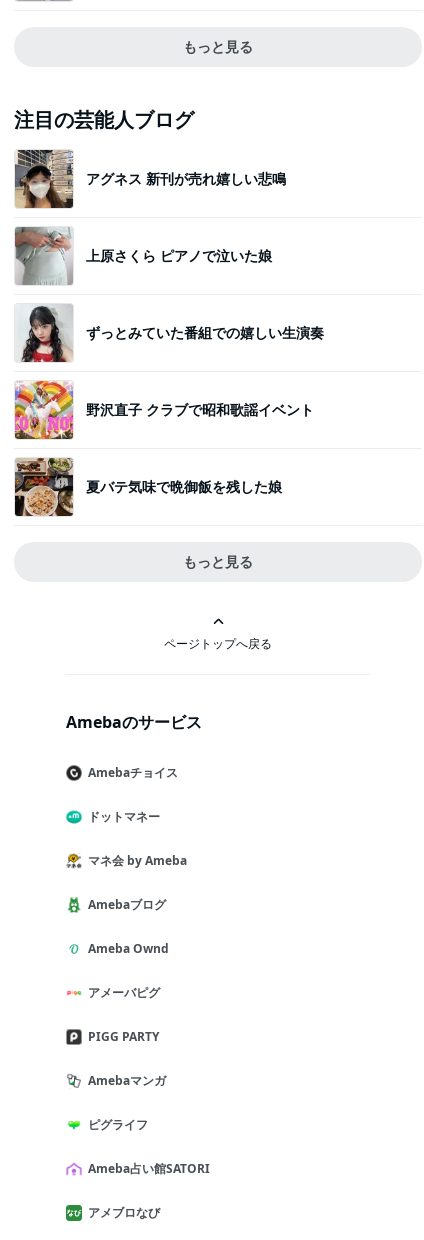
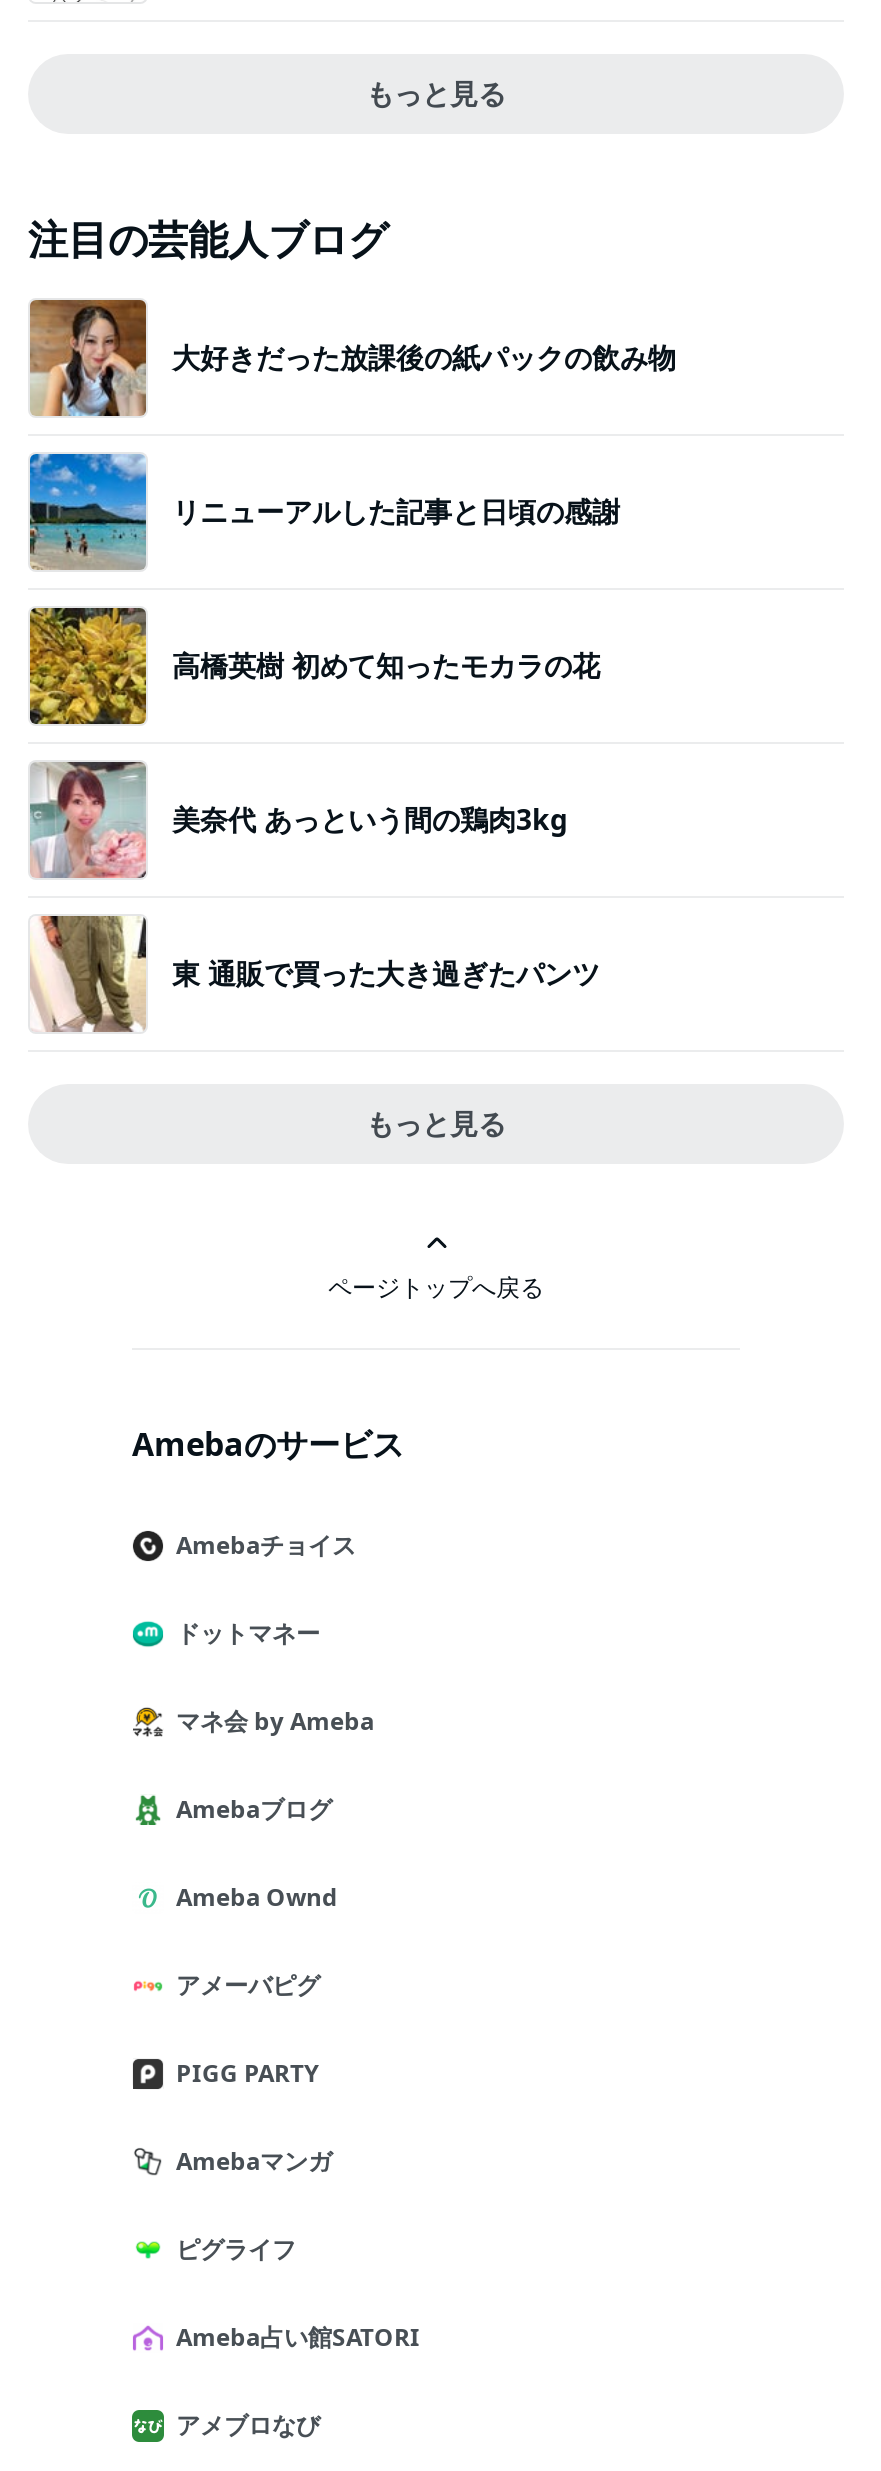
- [image]
- アグネス 新刊が売れ嬉しい悲鳴
+ [image]
+ 大好きだった放課後の紙パックの飲み物

- [image]
- 上原さくら ピアノで泣いた娘
+ [image]
+ リニューアルした記事と日頃の感謝

- [image]
- ずっとみていた番組での嬉しい生演奏
+ [image]
+ 高橋英樹 初めて知ったモカラの花

- [image]
- 野沢直子 クラブで昭和歌謡イベント
+ [image]
+ 美奈代 あっという間の鶏肉3kg

- [image]
- 夏バテ気味で晩御飯を残した娘
+ [image]
+ 東 通販で買った大き過ぎたパンツ
